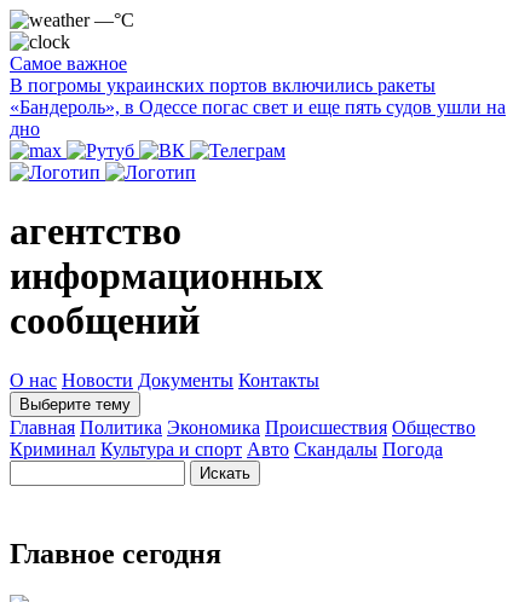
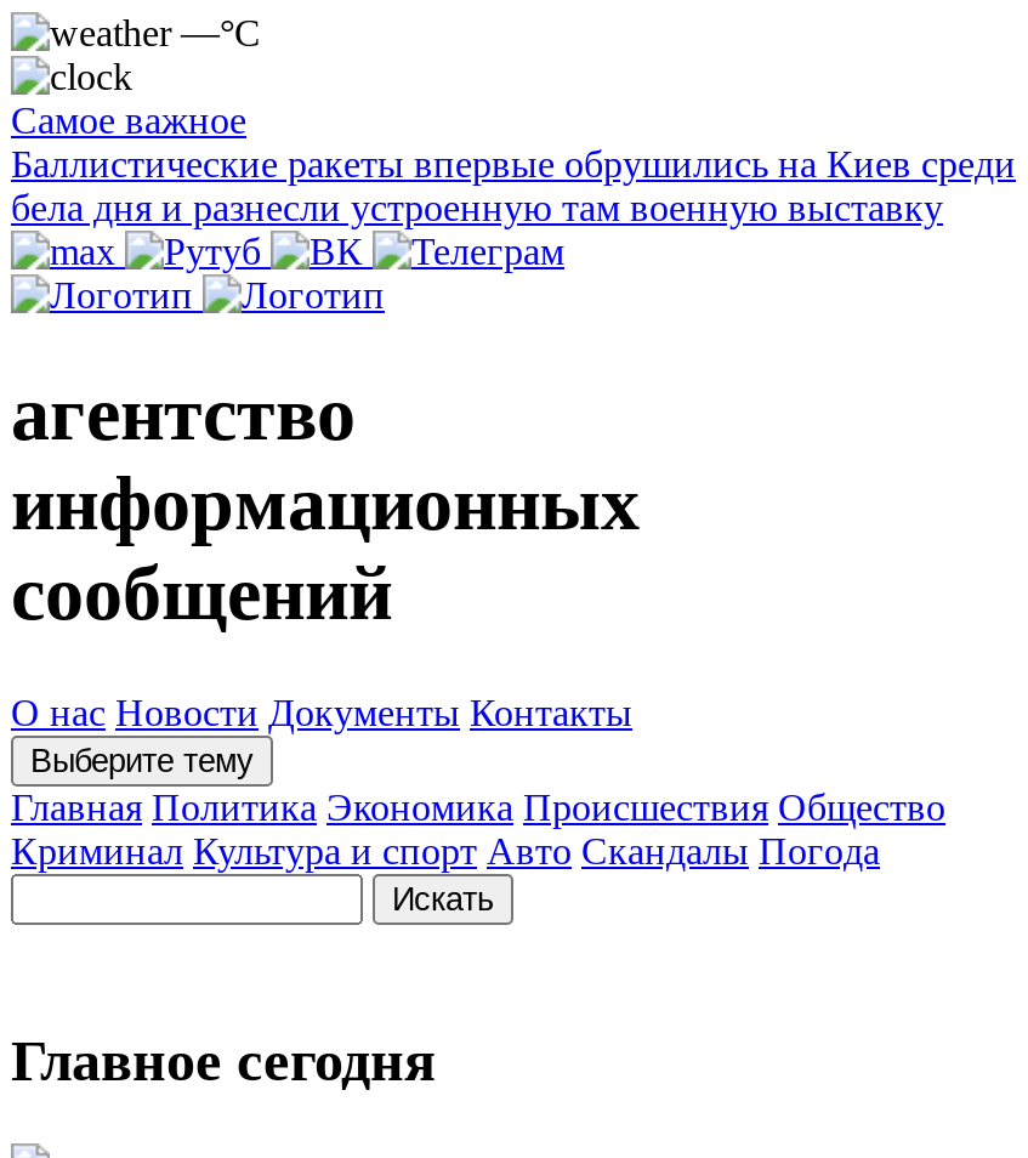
- В погромы украинских портов включились ракеты
- «Бандероль», в Одессе погас свет и еще пять судов ушли на
- дно
+ Баллистические ракеты впервые обрушились на Киев среди
+ бела дня и разнесли уcтроенную там военную выставку
